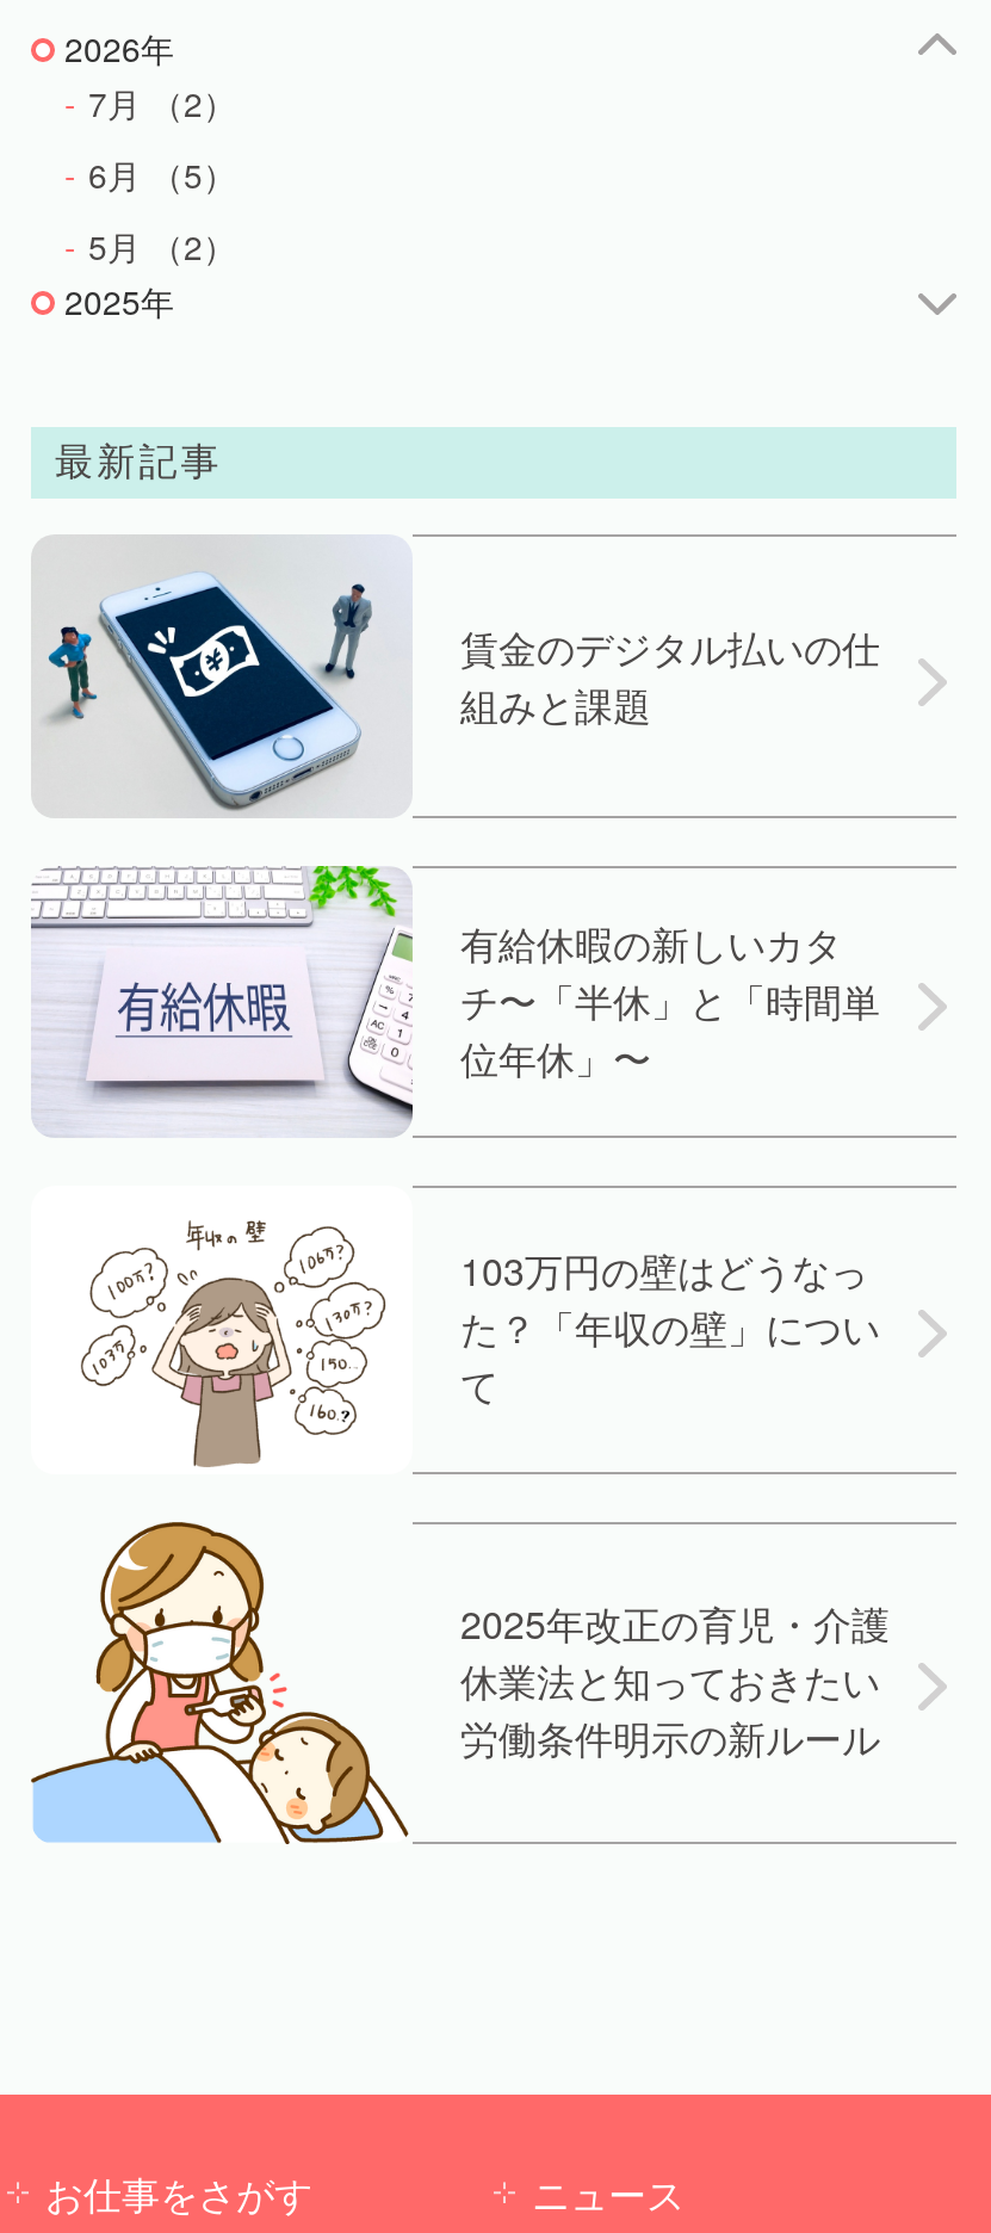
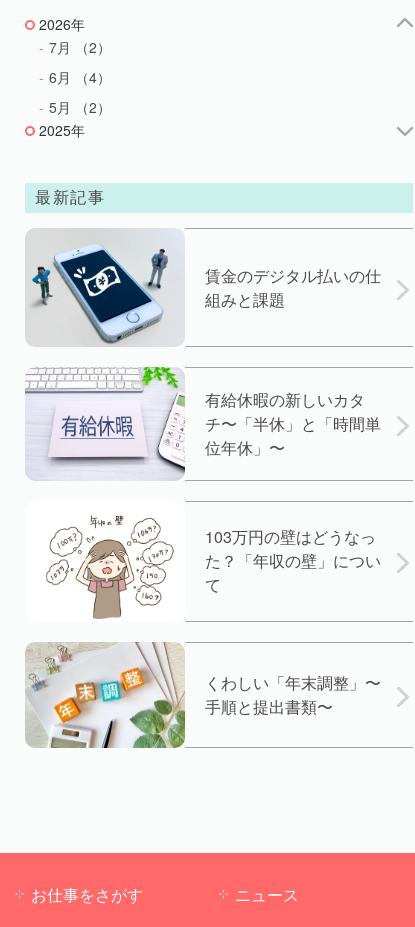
- 6月（5）
+ 6月（4）

- [image]
- 2025年改正の育児・介護
- 休業法と知っておきたい
- 労働条件明示の新ルール
+ [image]
+ くわしい「年末調整」〜
+ 手順と提出書類〜
